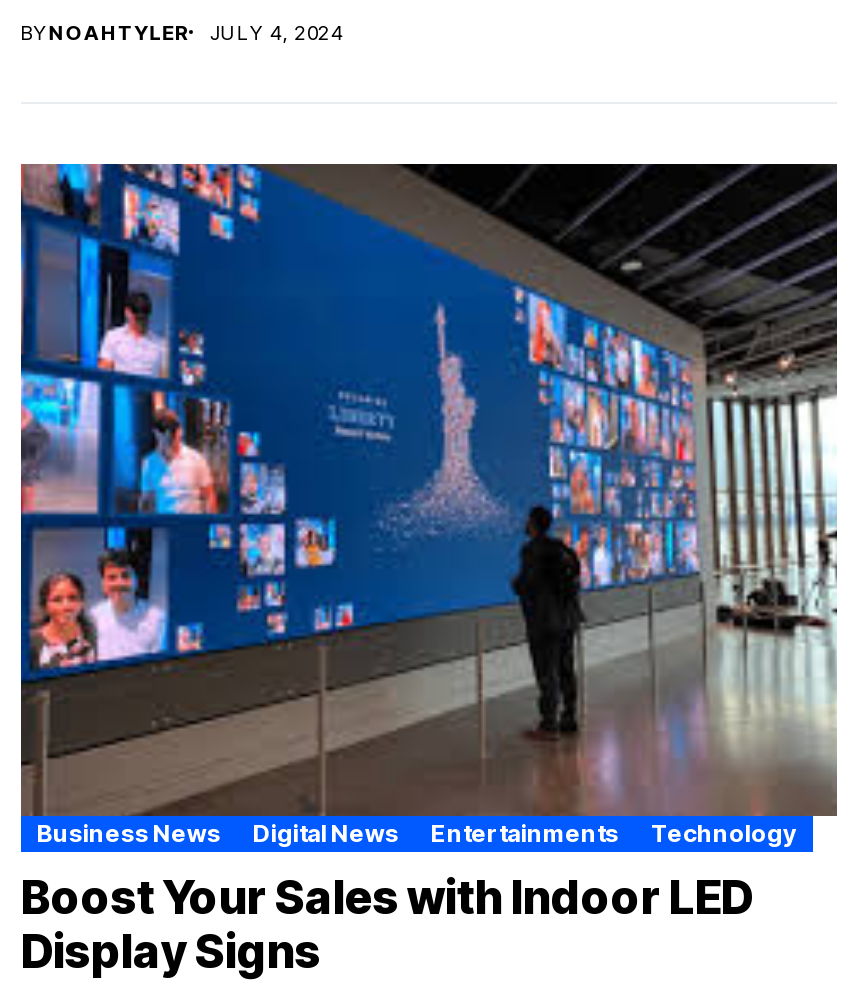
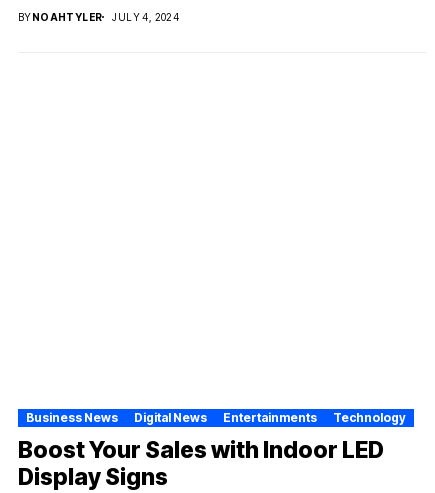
- [image]
